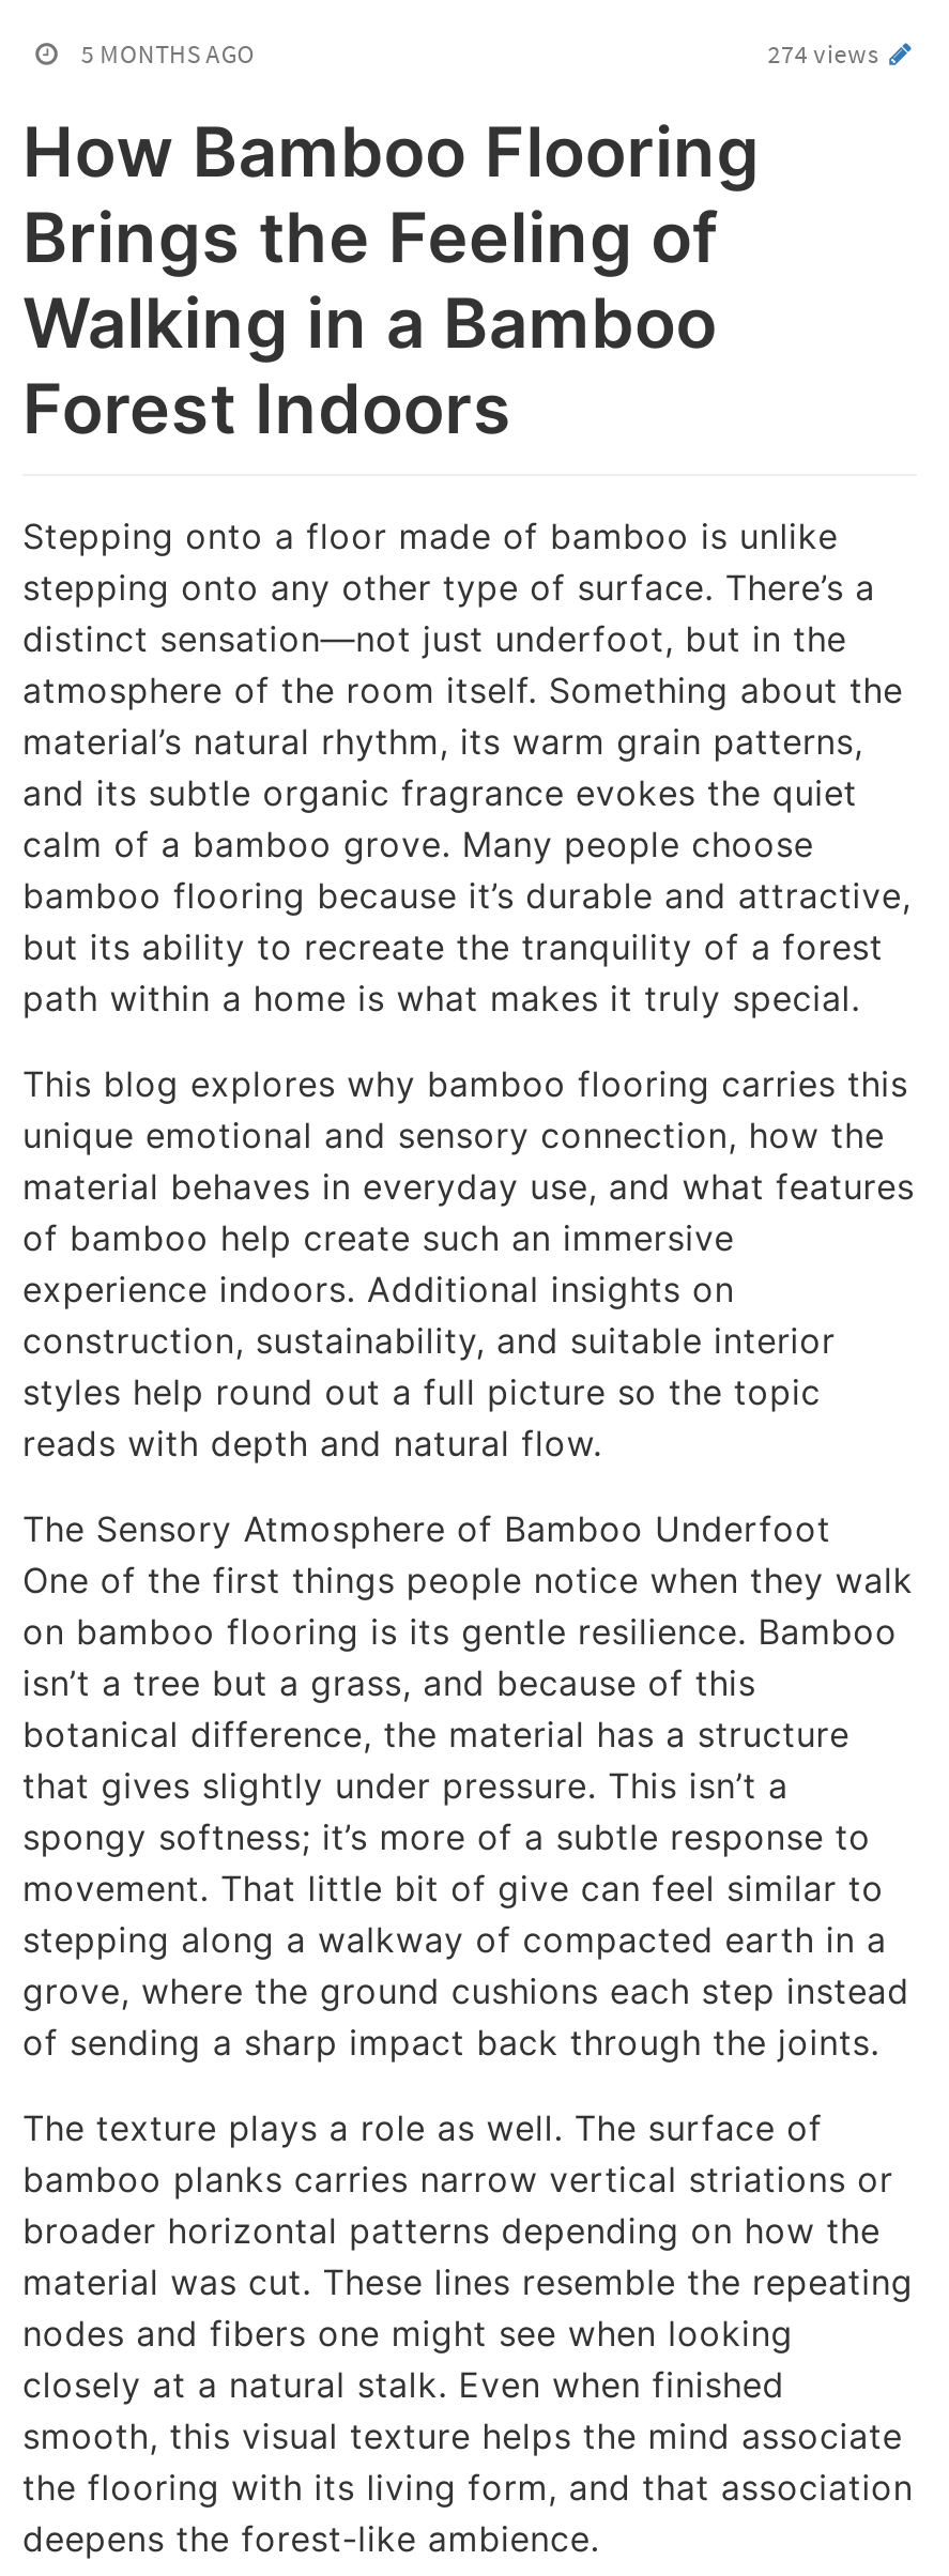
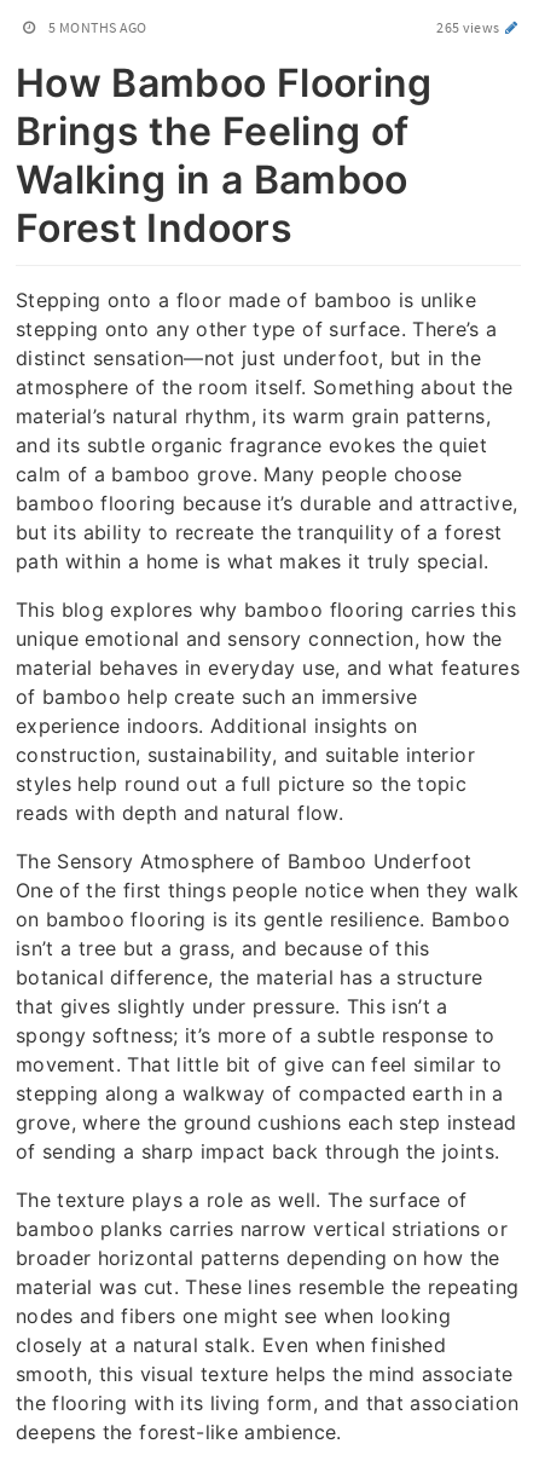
- 274 views
+ 265 views
